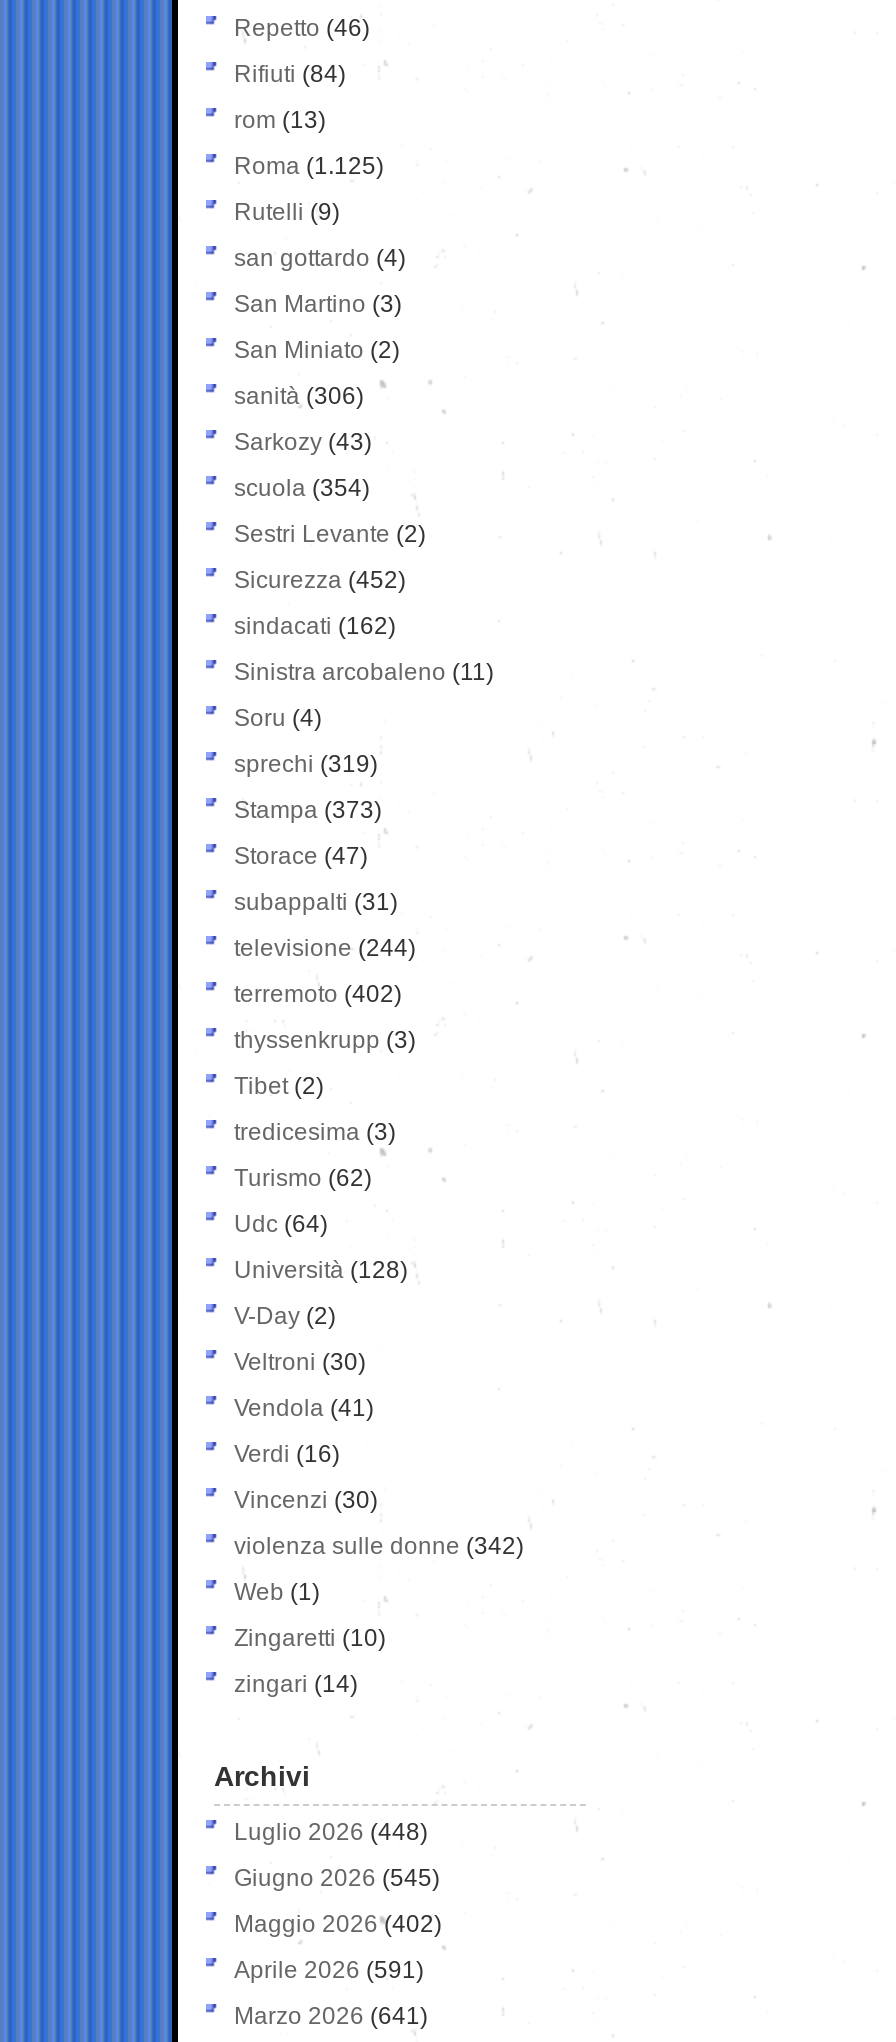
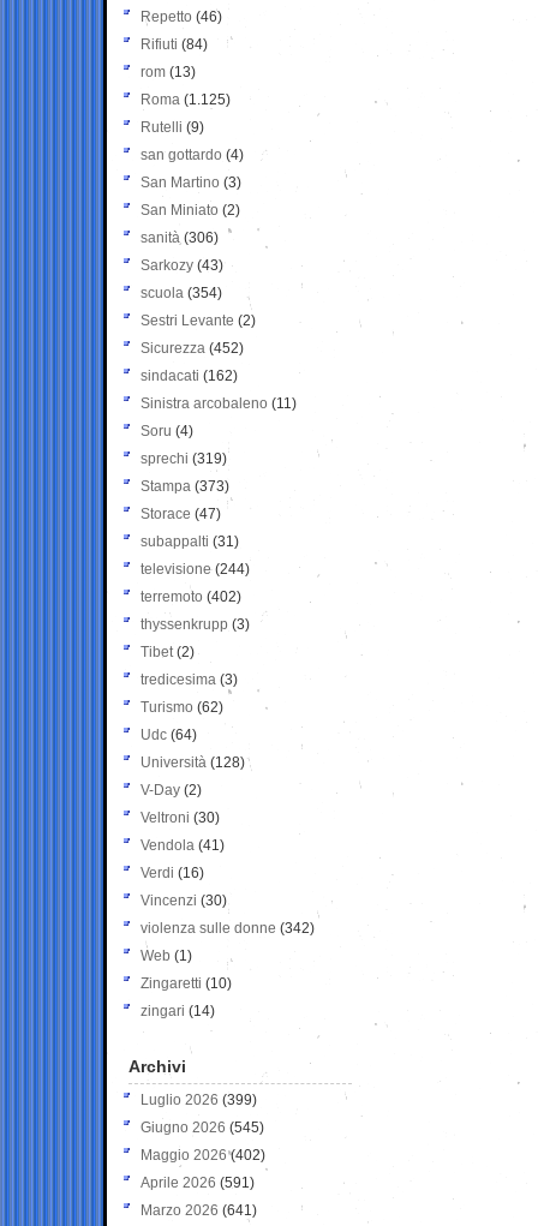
- Luglio 2026 (448)
+ Luglio 2026 (399)
